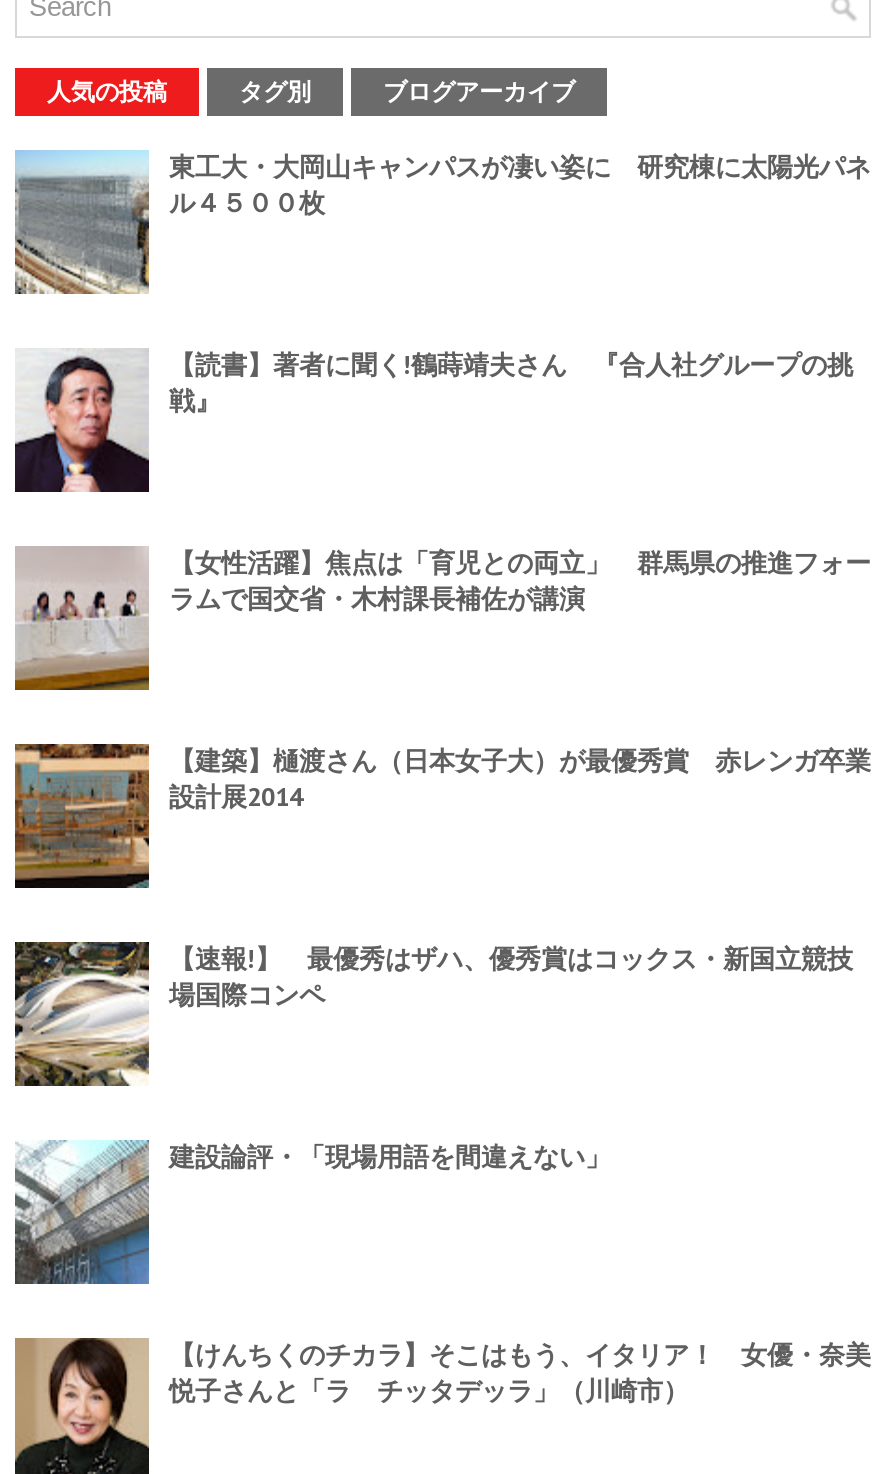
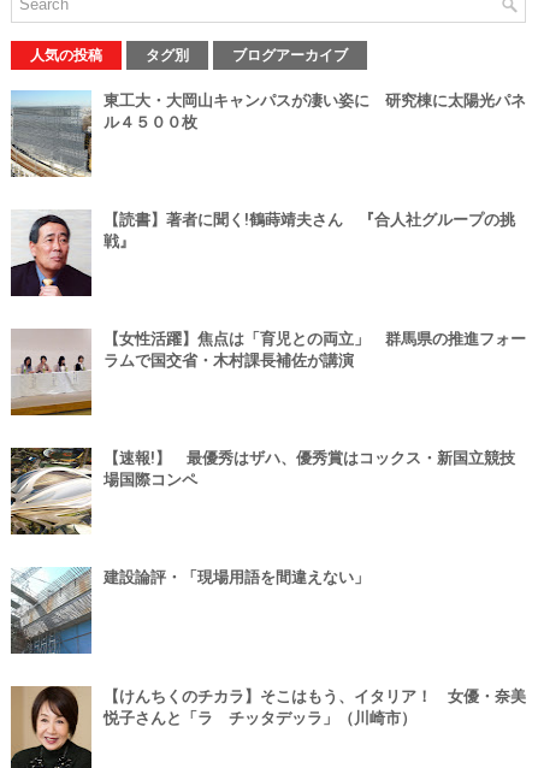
- [image]
- 【建築】樋渡さん（日本女子大）が最優秀賞 赤レンガ卒業
- 設計展2014
